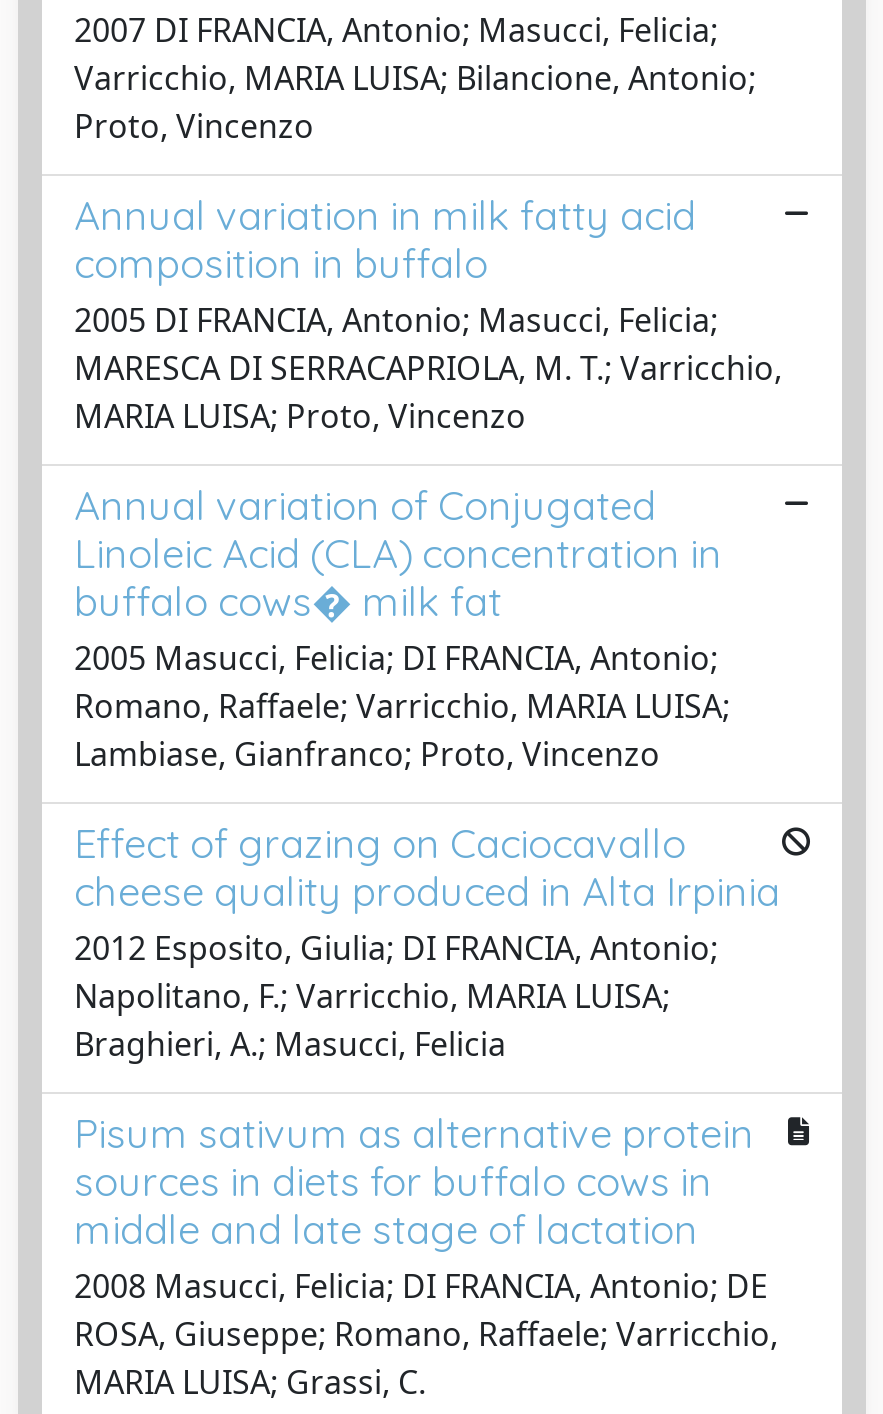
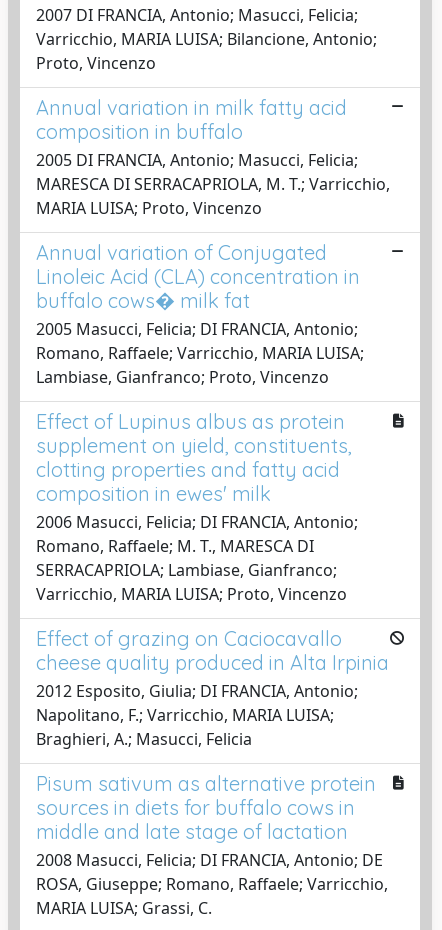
+ Effect of Lupinus albus as protein
+ supplement on yield, constituents,
+ clotting properties and fatty acid
+ composition in ewes' milk
+ 2006 Masucci, Felicia; DI FRANCIA, Antonio;
+ Romano, Raffaele; M. T., MARESCA DI
+ SERRACAPRIOLA; Lambiase, Gianfranco;
+ Varricchio, MARIA LUISA; Proto, Vincenzo
